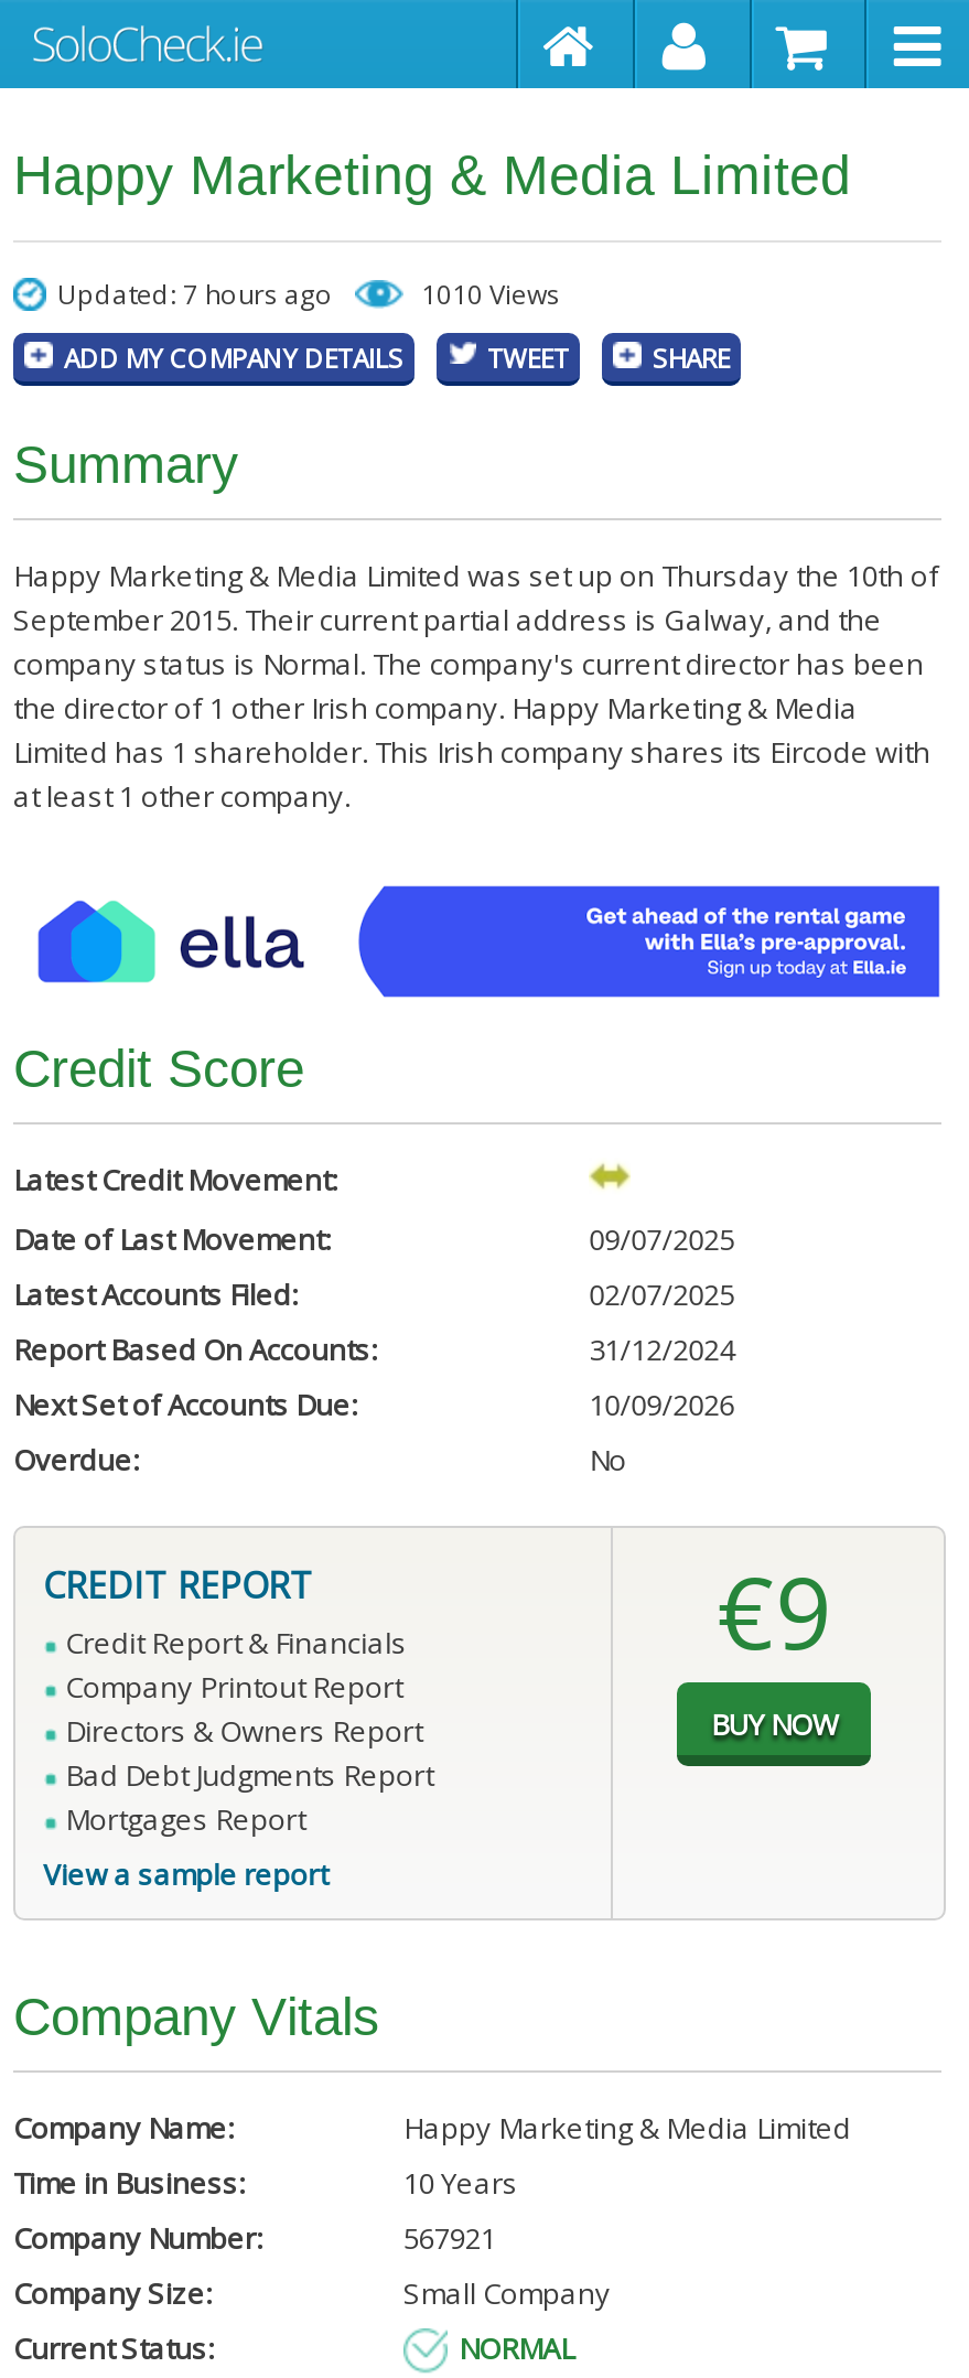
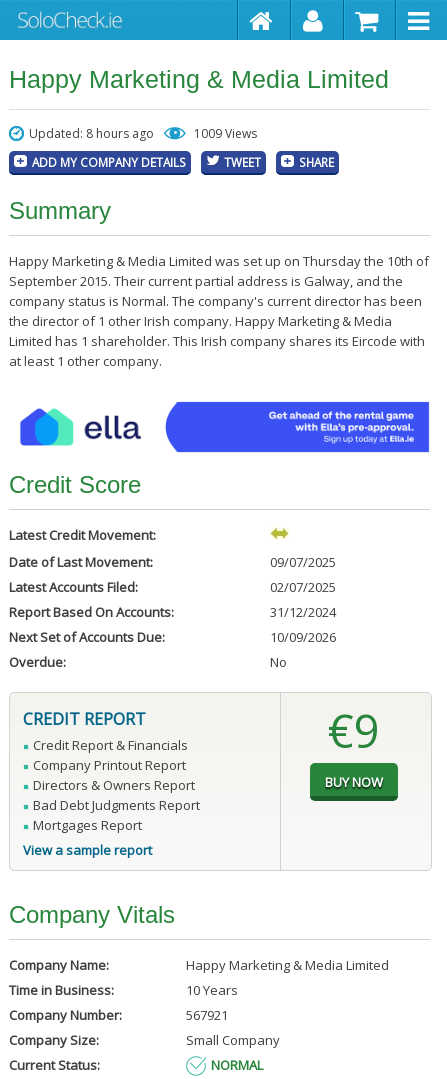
- Updated: 7 hours ago
+ Updated: 8 hours ago

- 1010 Views
+ 1009 Views
